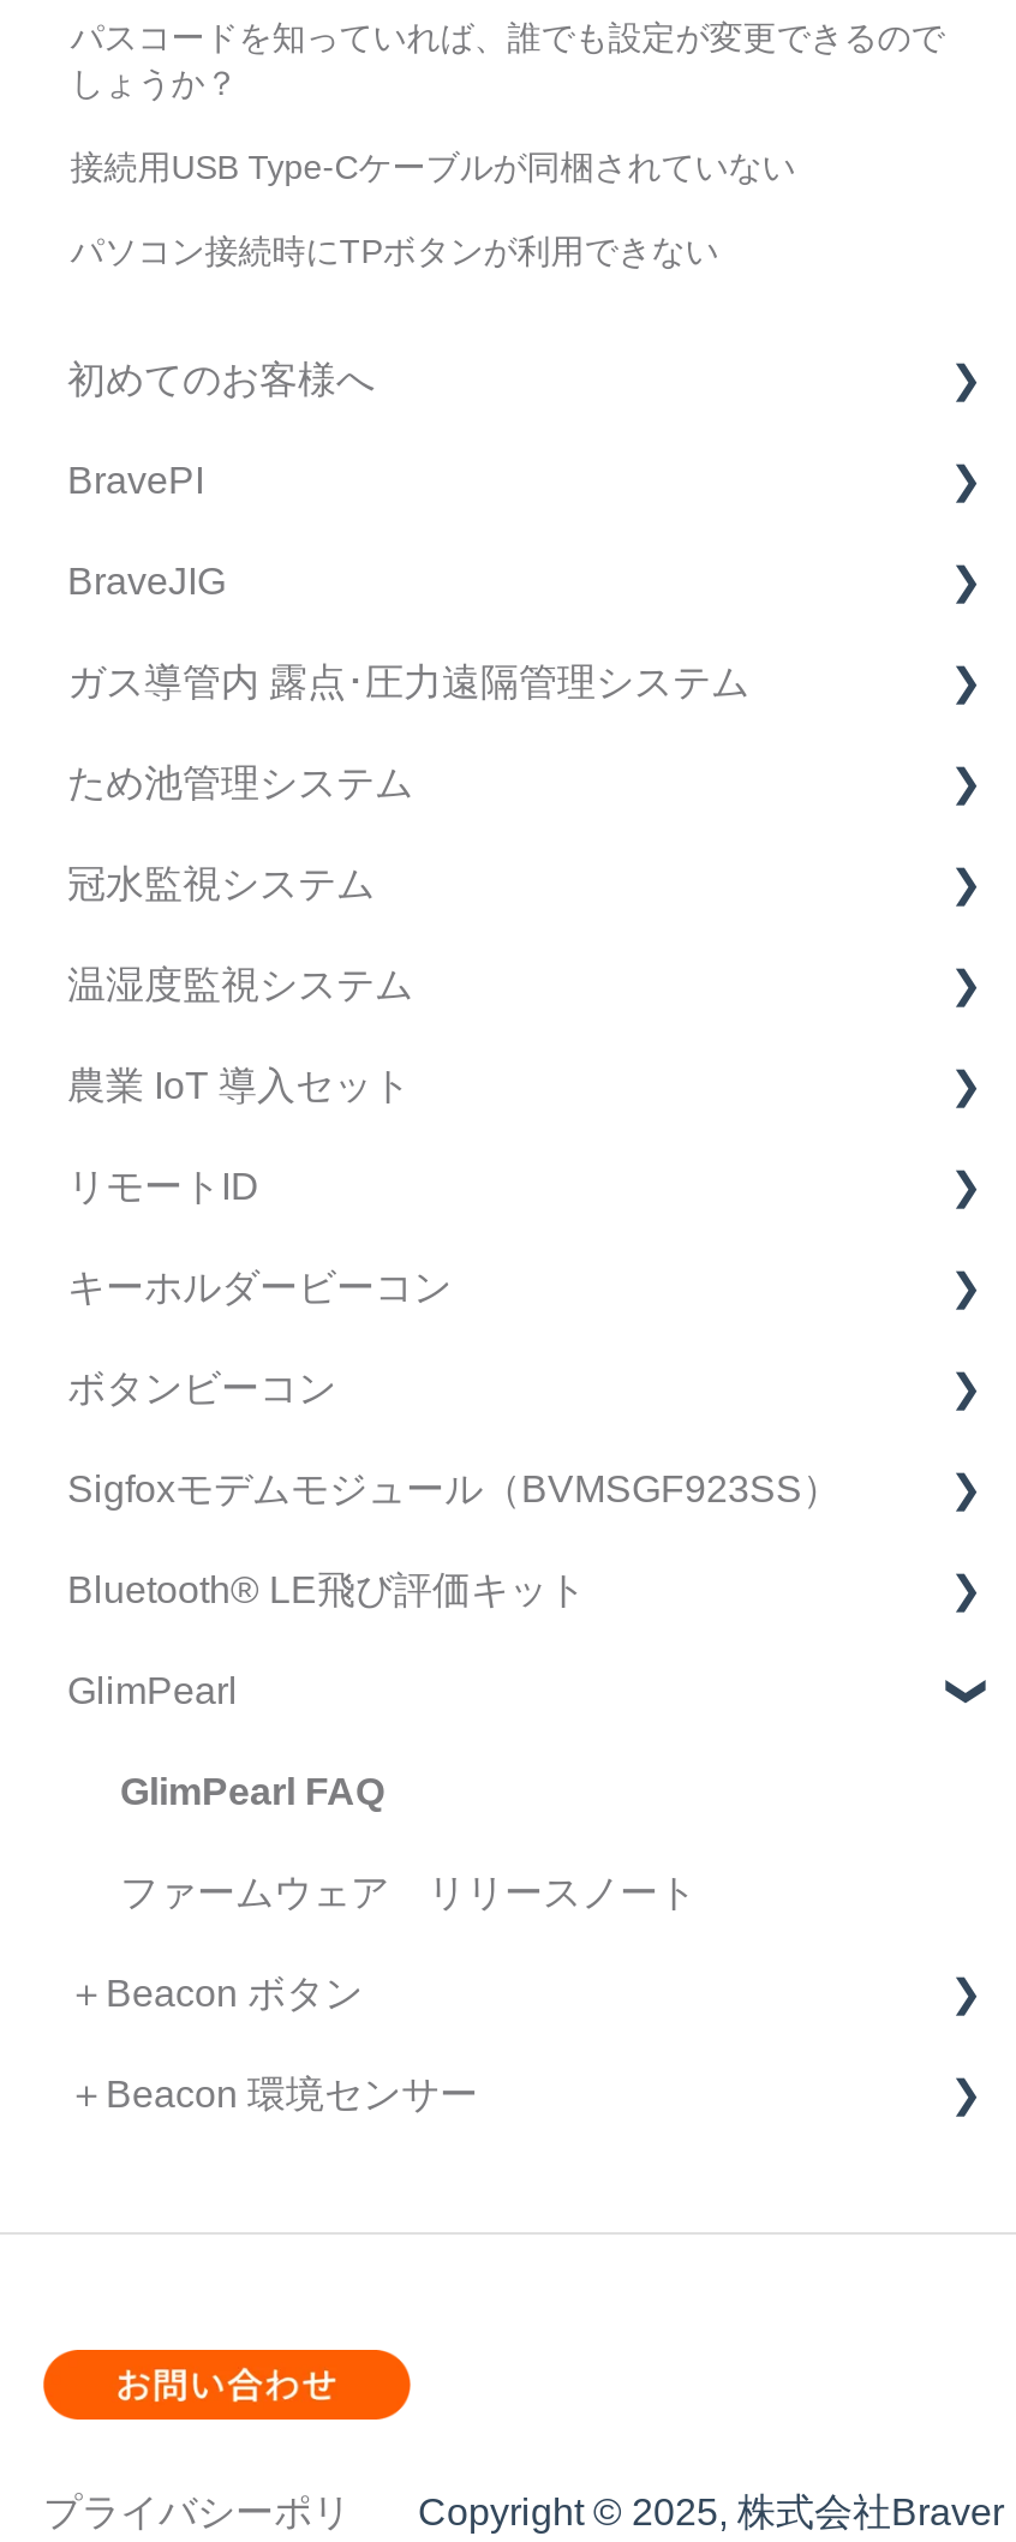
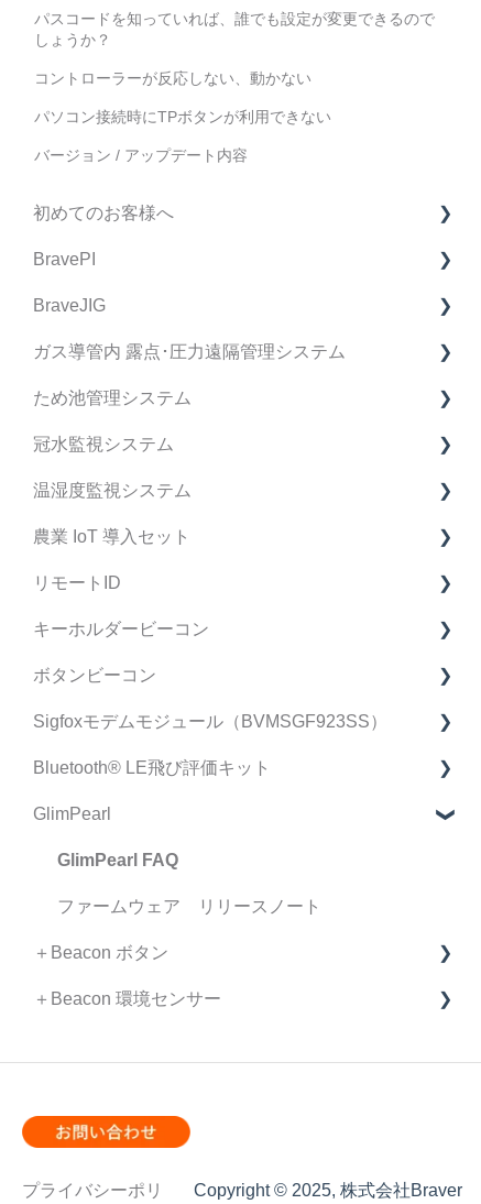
- 接続用USB Type-Cケーブルが同梱されていない
+ コントローラーが反応しない、動かない

+ バージョン / アップデート内容
